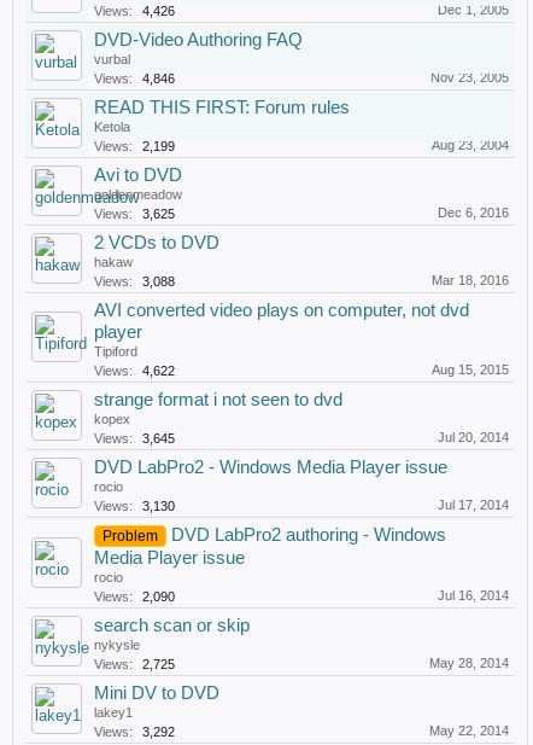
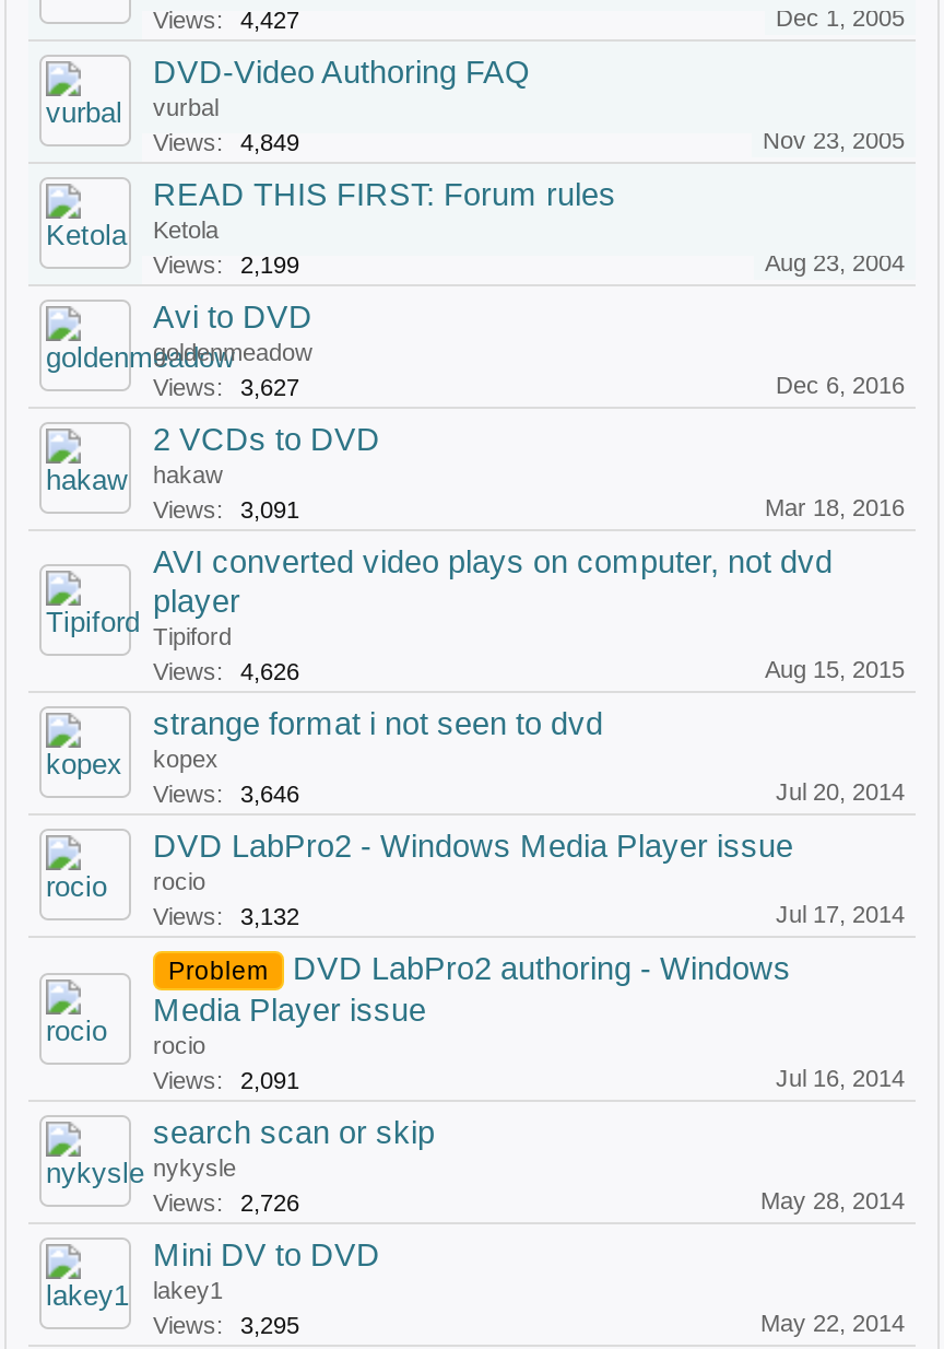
- Views: 4,426
+ Views: 4,427

- Views: 4,846
+ Views: 4,849

- Views: 3,625
+ Views: 3,627

- Views: 3,088
+ Views: 3,091

- Views: 4,622
+ Views: 4,626

- Views: 3,645
+ Views: 3,646

- Views: 3,130
+ Views: 3,132

- Views: 2,090
+ Views: 2,091

- Views: 2,725
+ Views: 2,726

- Views: 3,292
+ Views: 3,295
